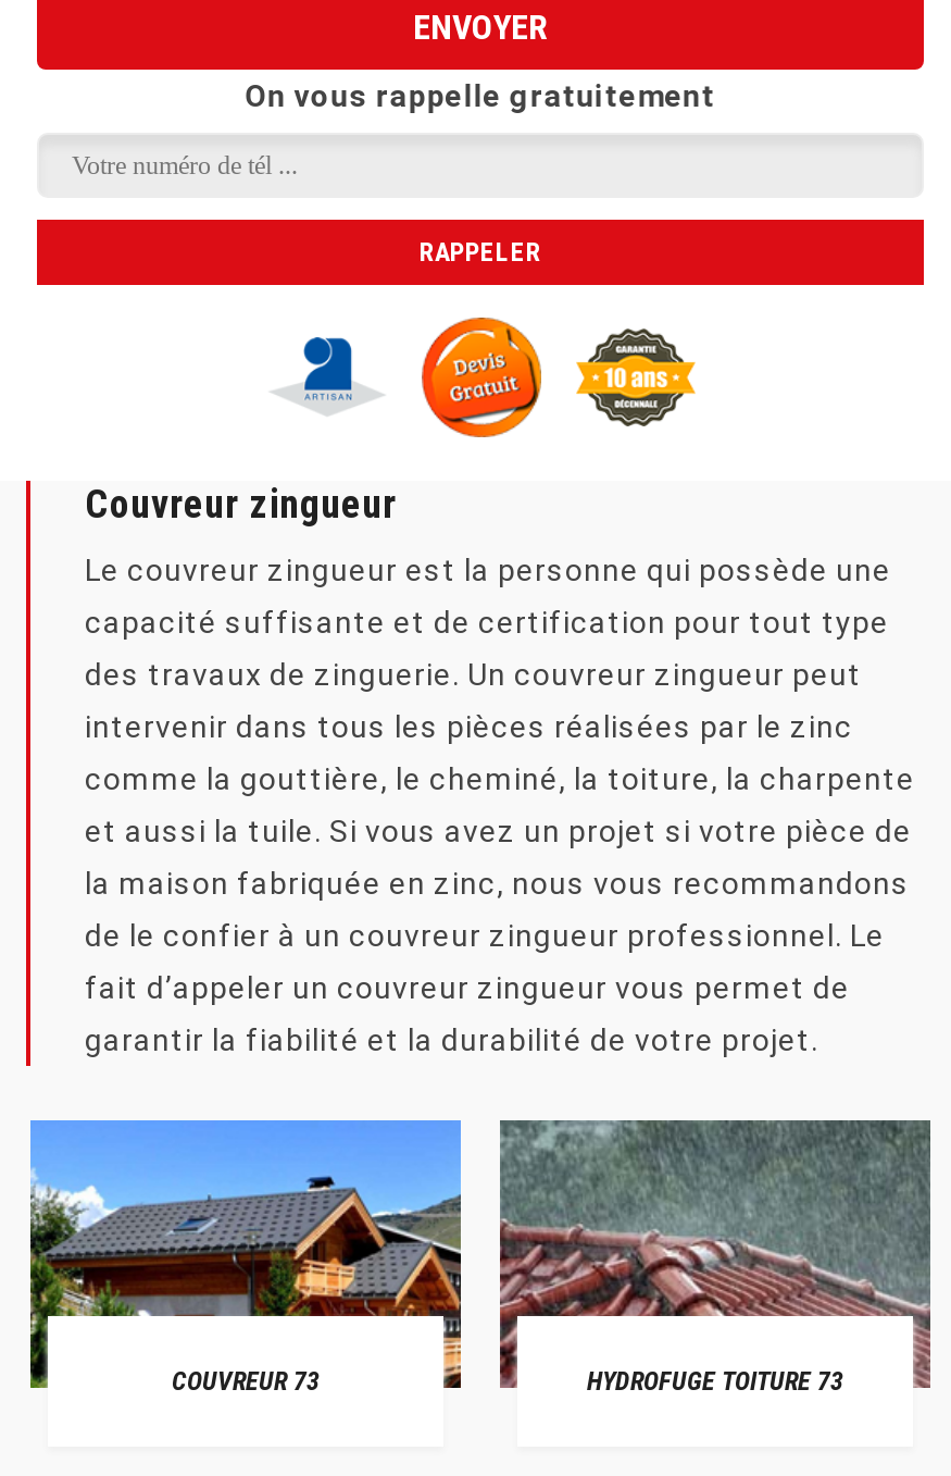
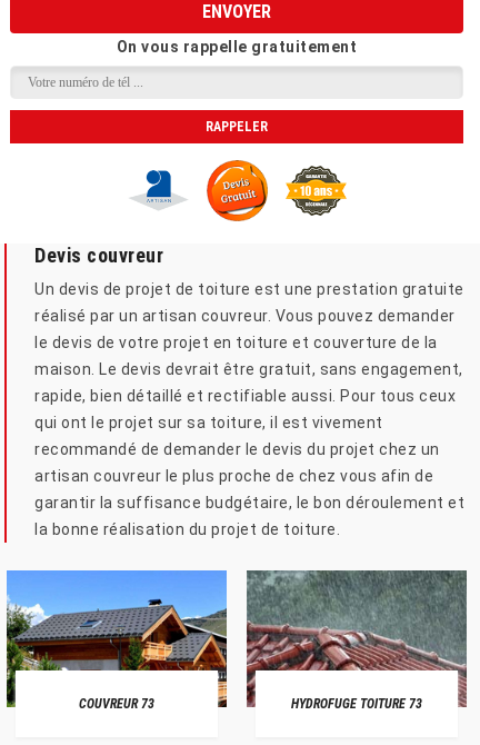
- Couvreur zingueur
+ Devis couvreur

- Le couvreur zingueur est la personne qui possède une
+ Un devis de projet de toiture est une prestation gratuite

- capacité suffisante et de certification pour tout type
+ réalisé par un artisan couvreur. Vous pouvez demander

- des travaux de zinguerie. Un couvreur zingueur peut
+ le devis de votre projet en toiture et couverture de la

- intervenir dans tous les pièces réalisées par le zinc
+ maison. Le devis devrait être gratuit, sans engagement,

- comme la gouttière, le cheminé, la toiture, la charpente
+ rapide, bien détaillé et rectifiable aussi. Pour tous ceux

- et aussi la tuile. Si vous avez un projet si votre pièce de
+ qui ont le projet sur sa toiture, il est vivement

- la maison fabriquée en zinc, nous vous recommandons
+ recommandé de demander le devis du projet chez un

- de le confier à un couvreur zingueur professionnel. Le
+ artisan couvreur le plus proche de chez vous afin de

- fait d’appeler un couvreur zingueur vous permet de
+ garantir la suffisance budgétaire, le bon déroulement et

- garantir la fiabilité et la durabilité de votre projet.
+ la bonne réalisation du projet de toiture.
